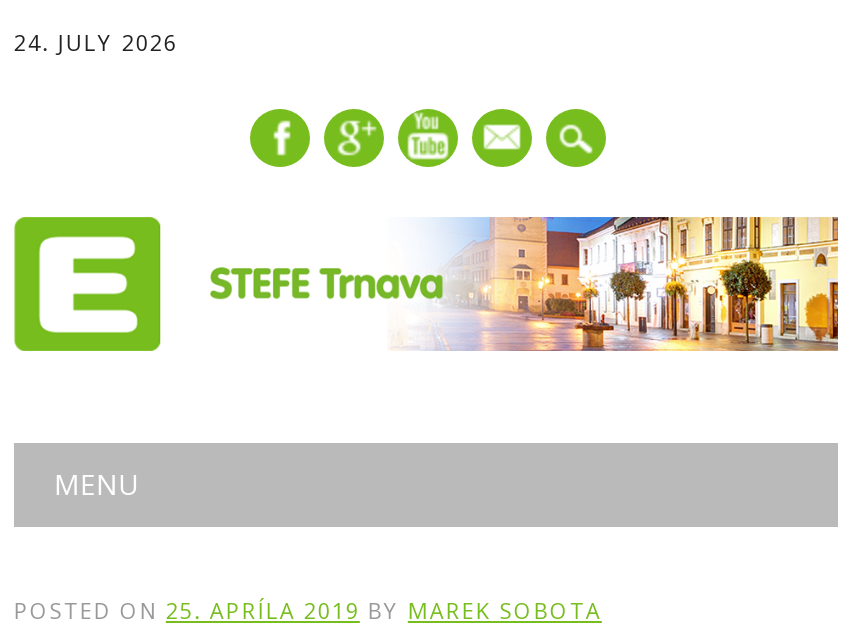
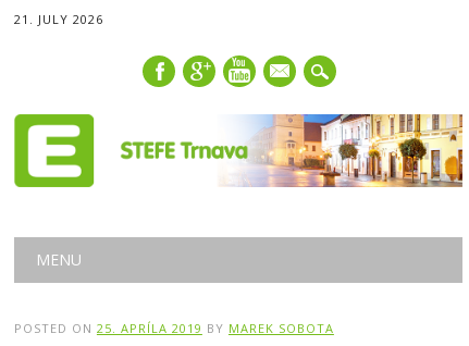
- 24. JULY 2026
+ 21. JULY 2026
